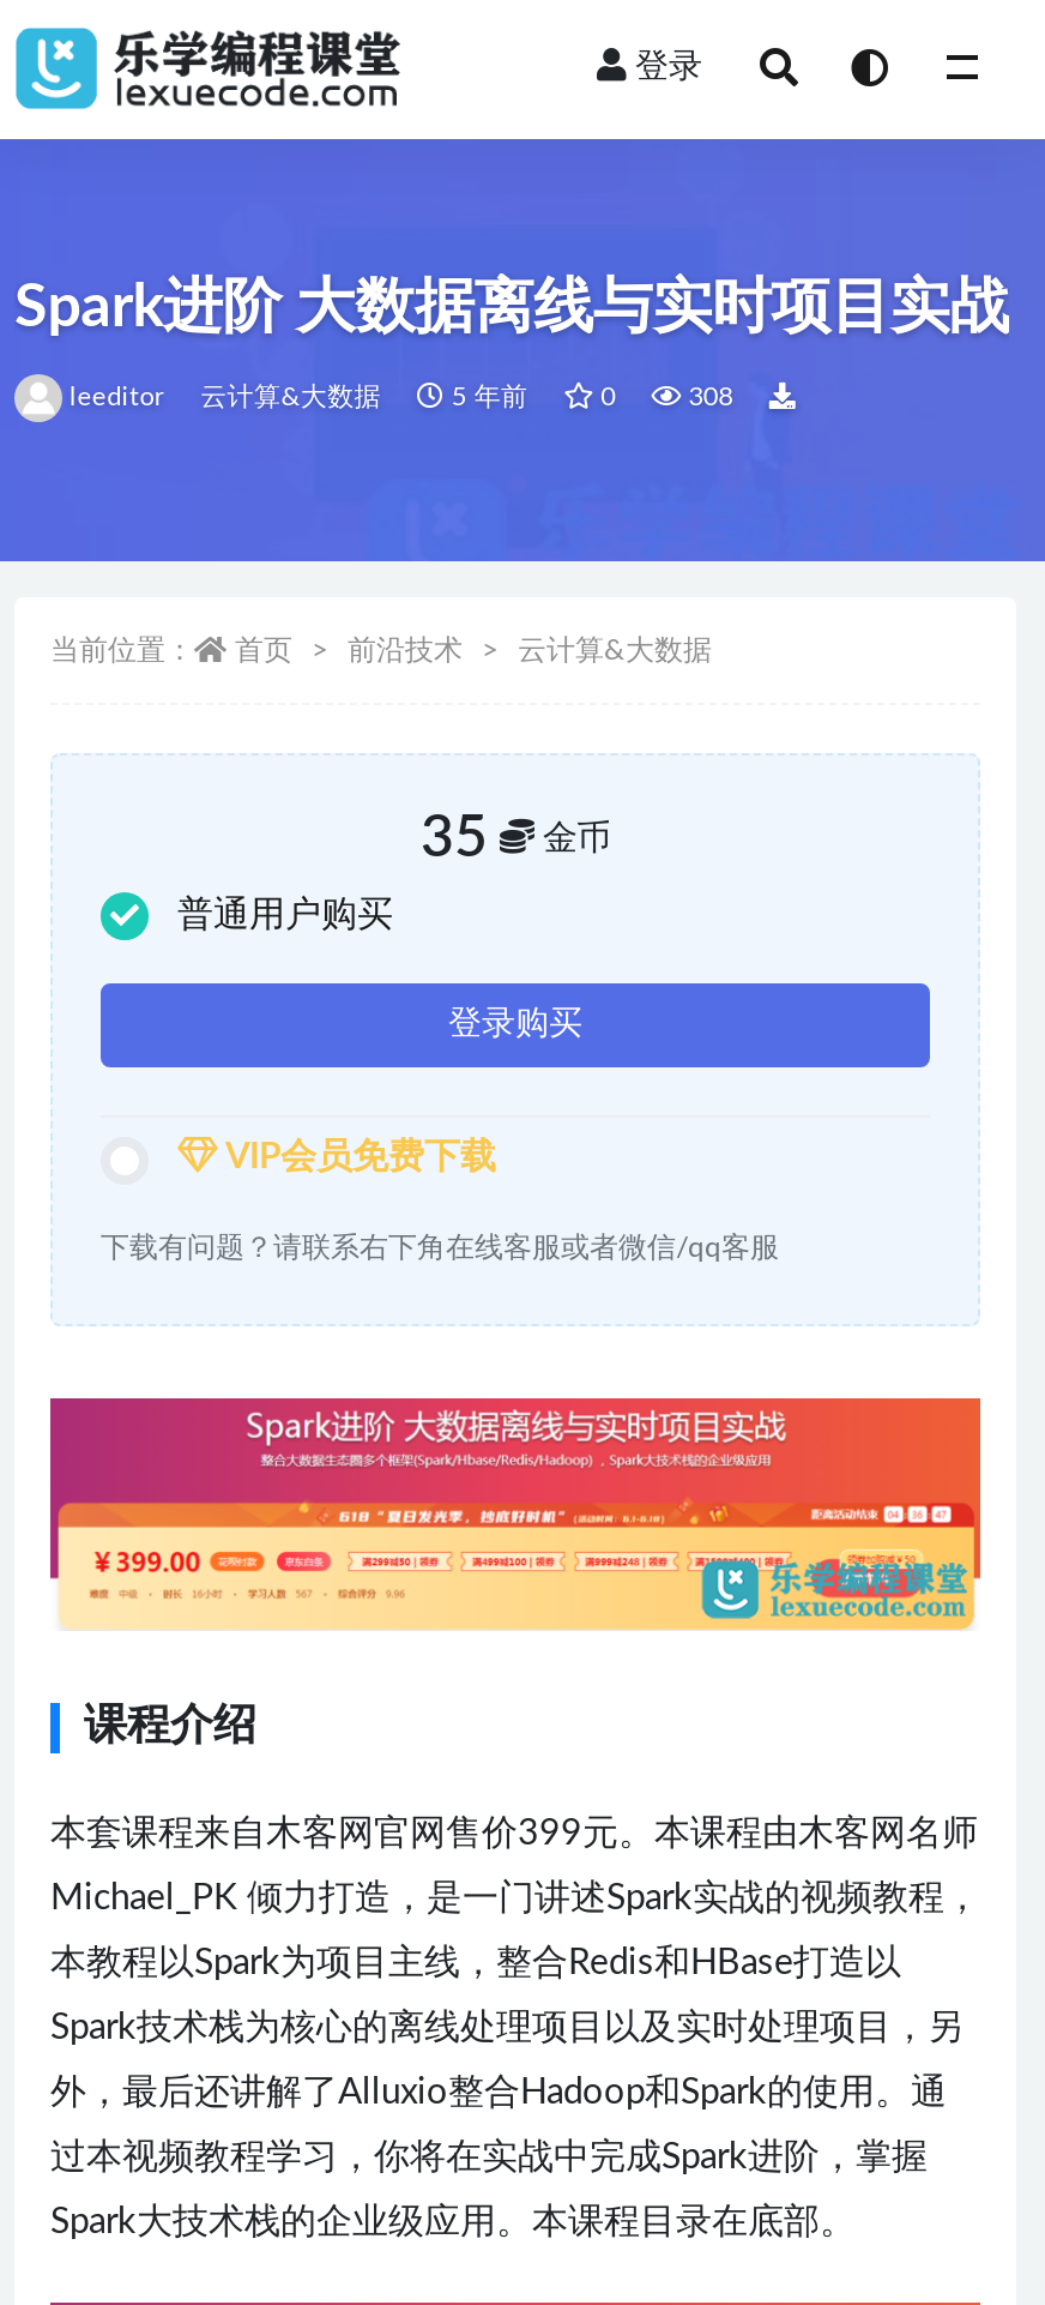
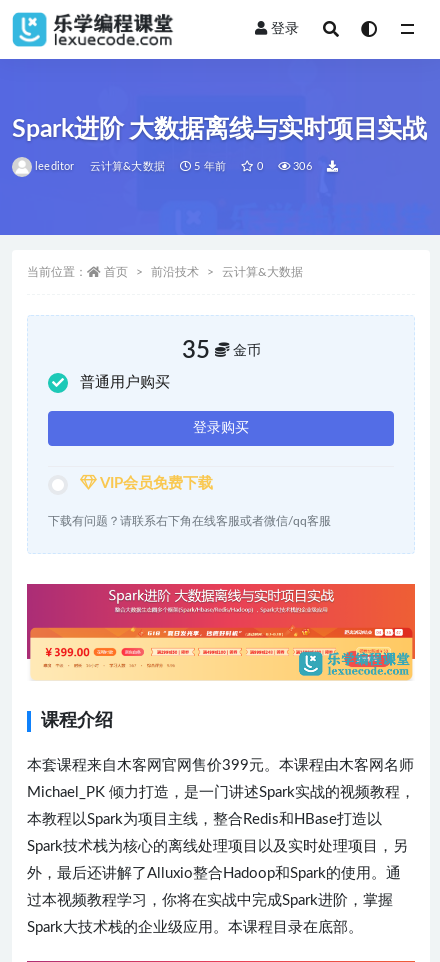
- 308
+ 306
